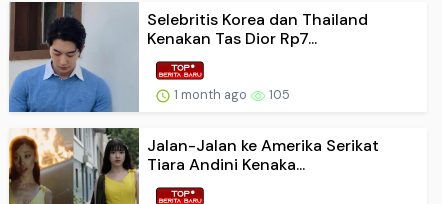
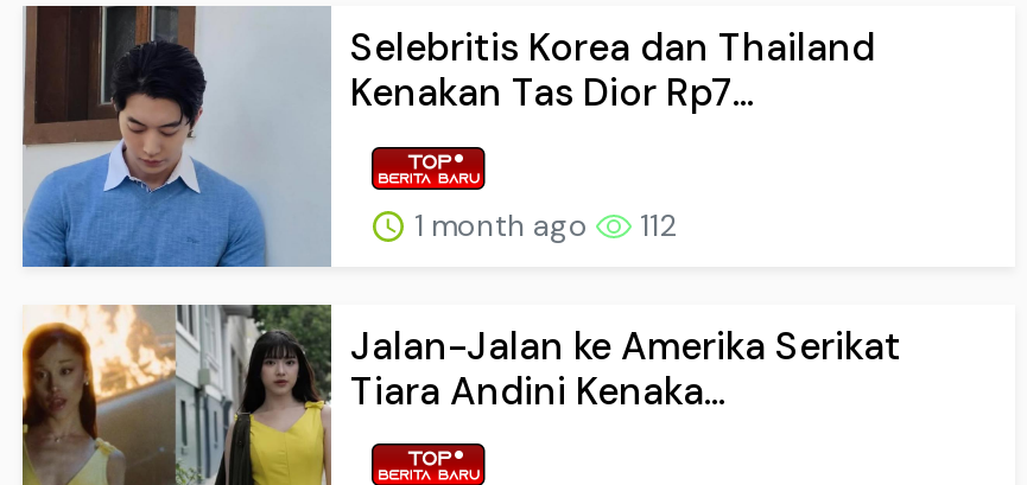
- 1 month ago 105
+ 1 month ago 112
